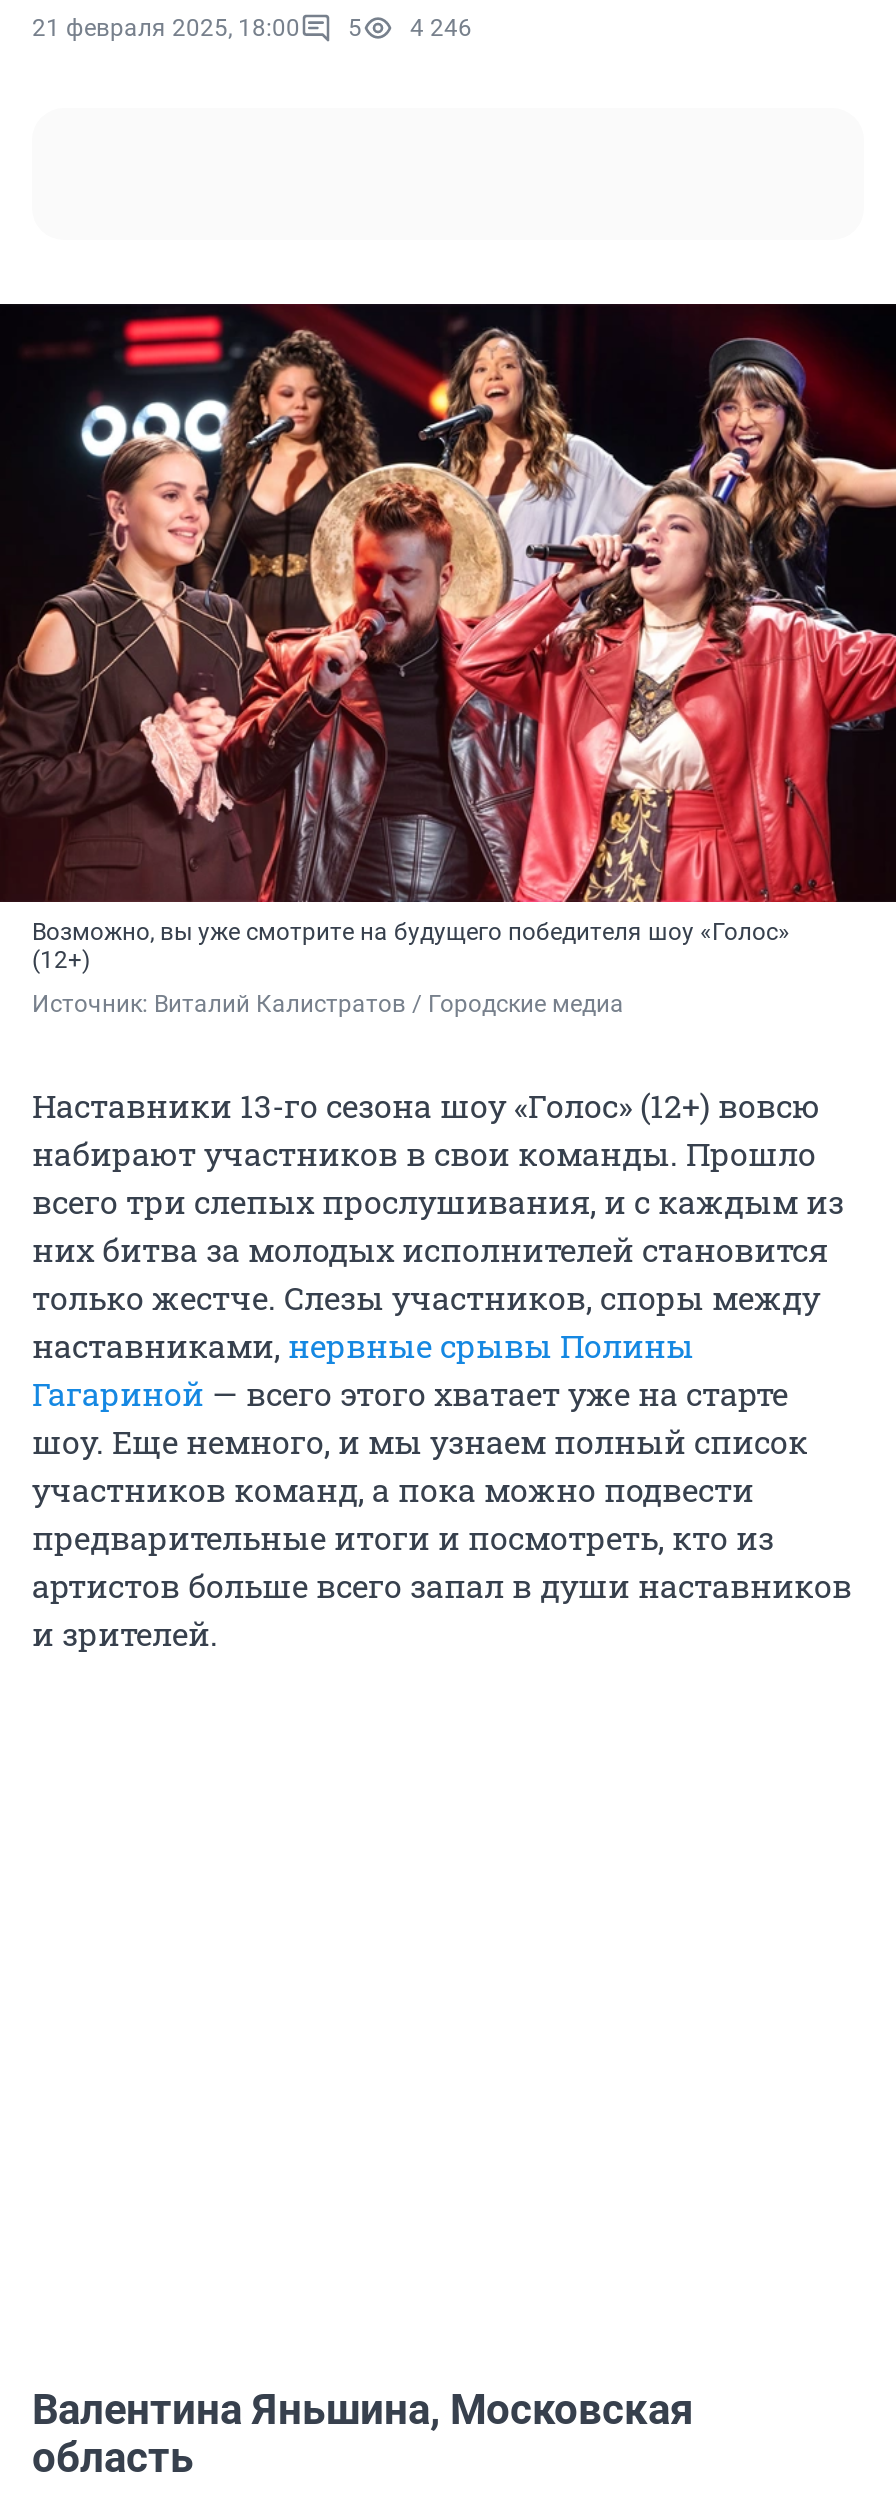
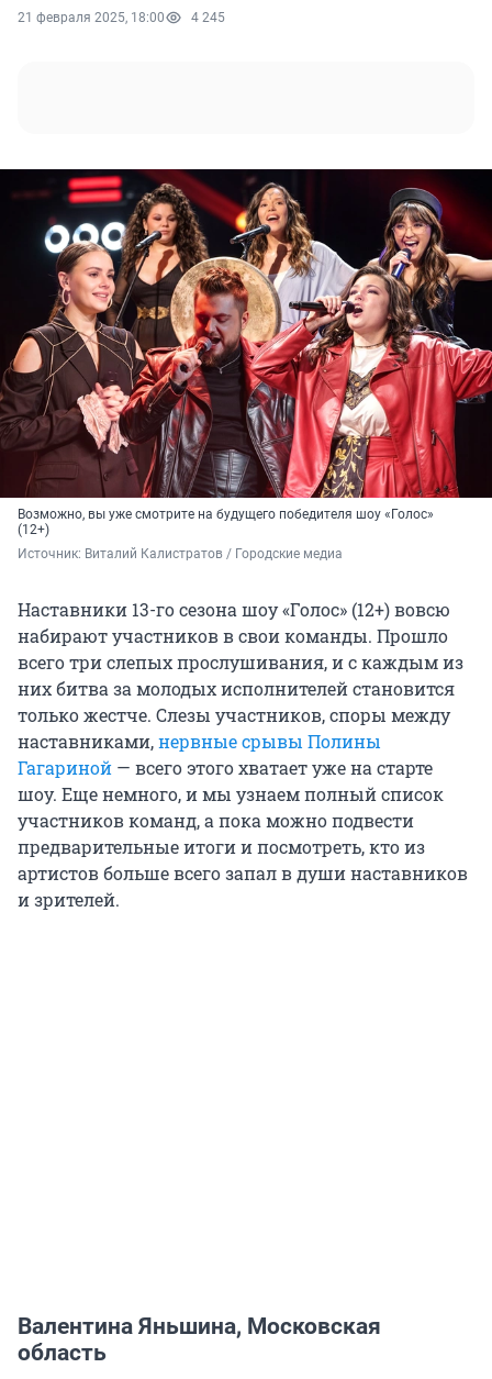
- 5
- 4 246
+ 4 245
